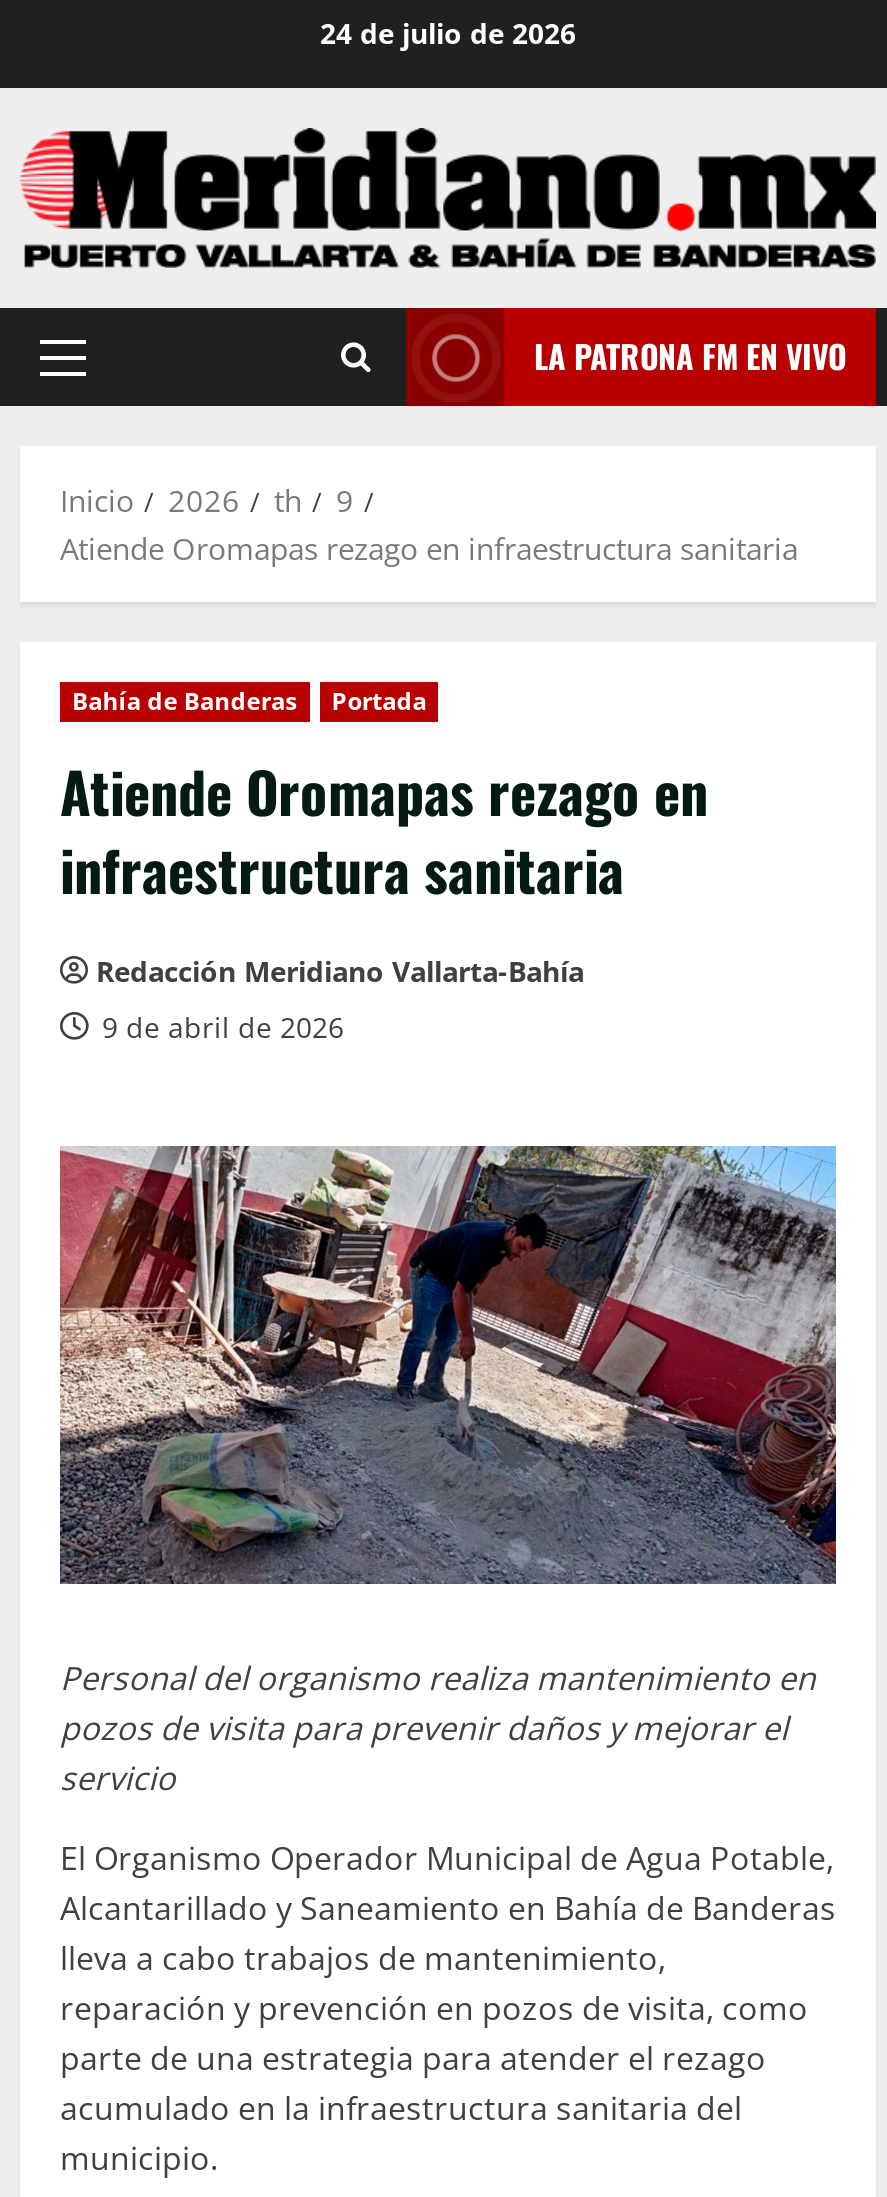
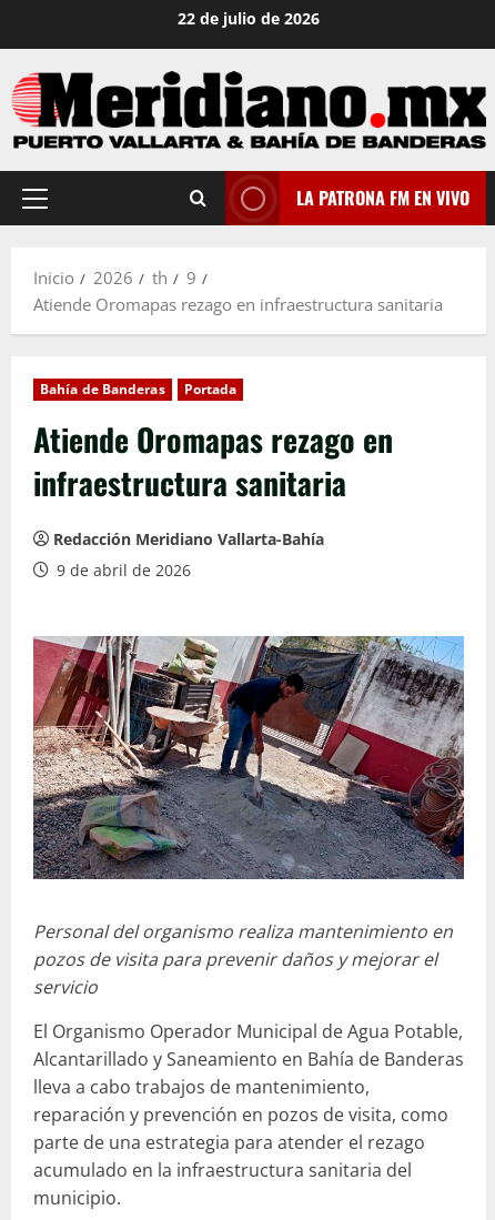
- 24 de julio de 2026
+ 22 de julio de 2026
